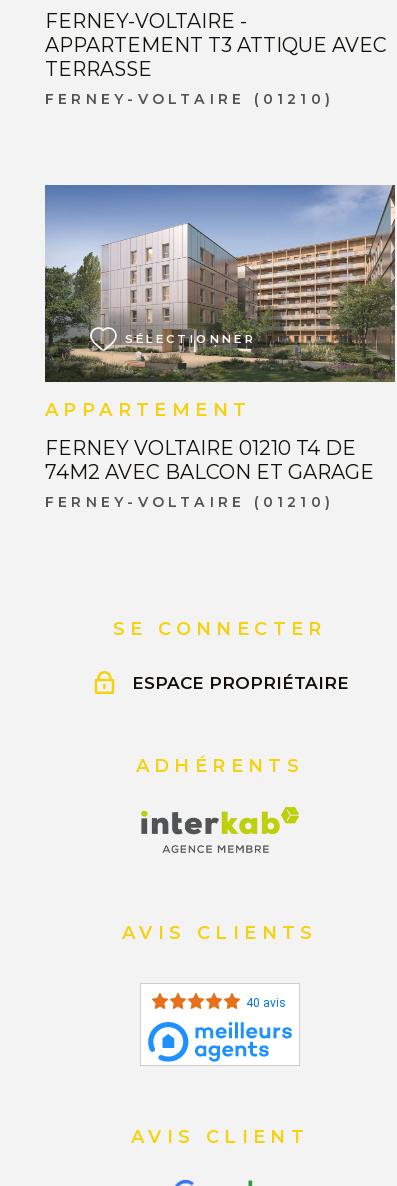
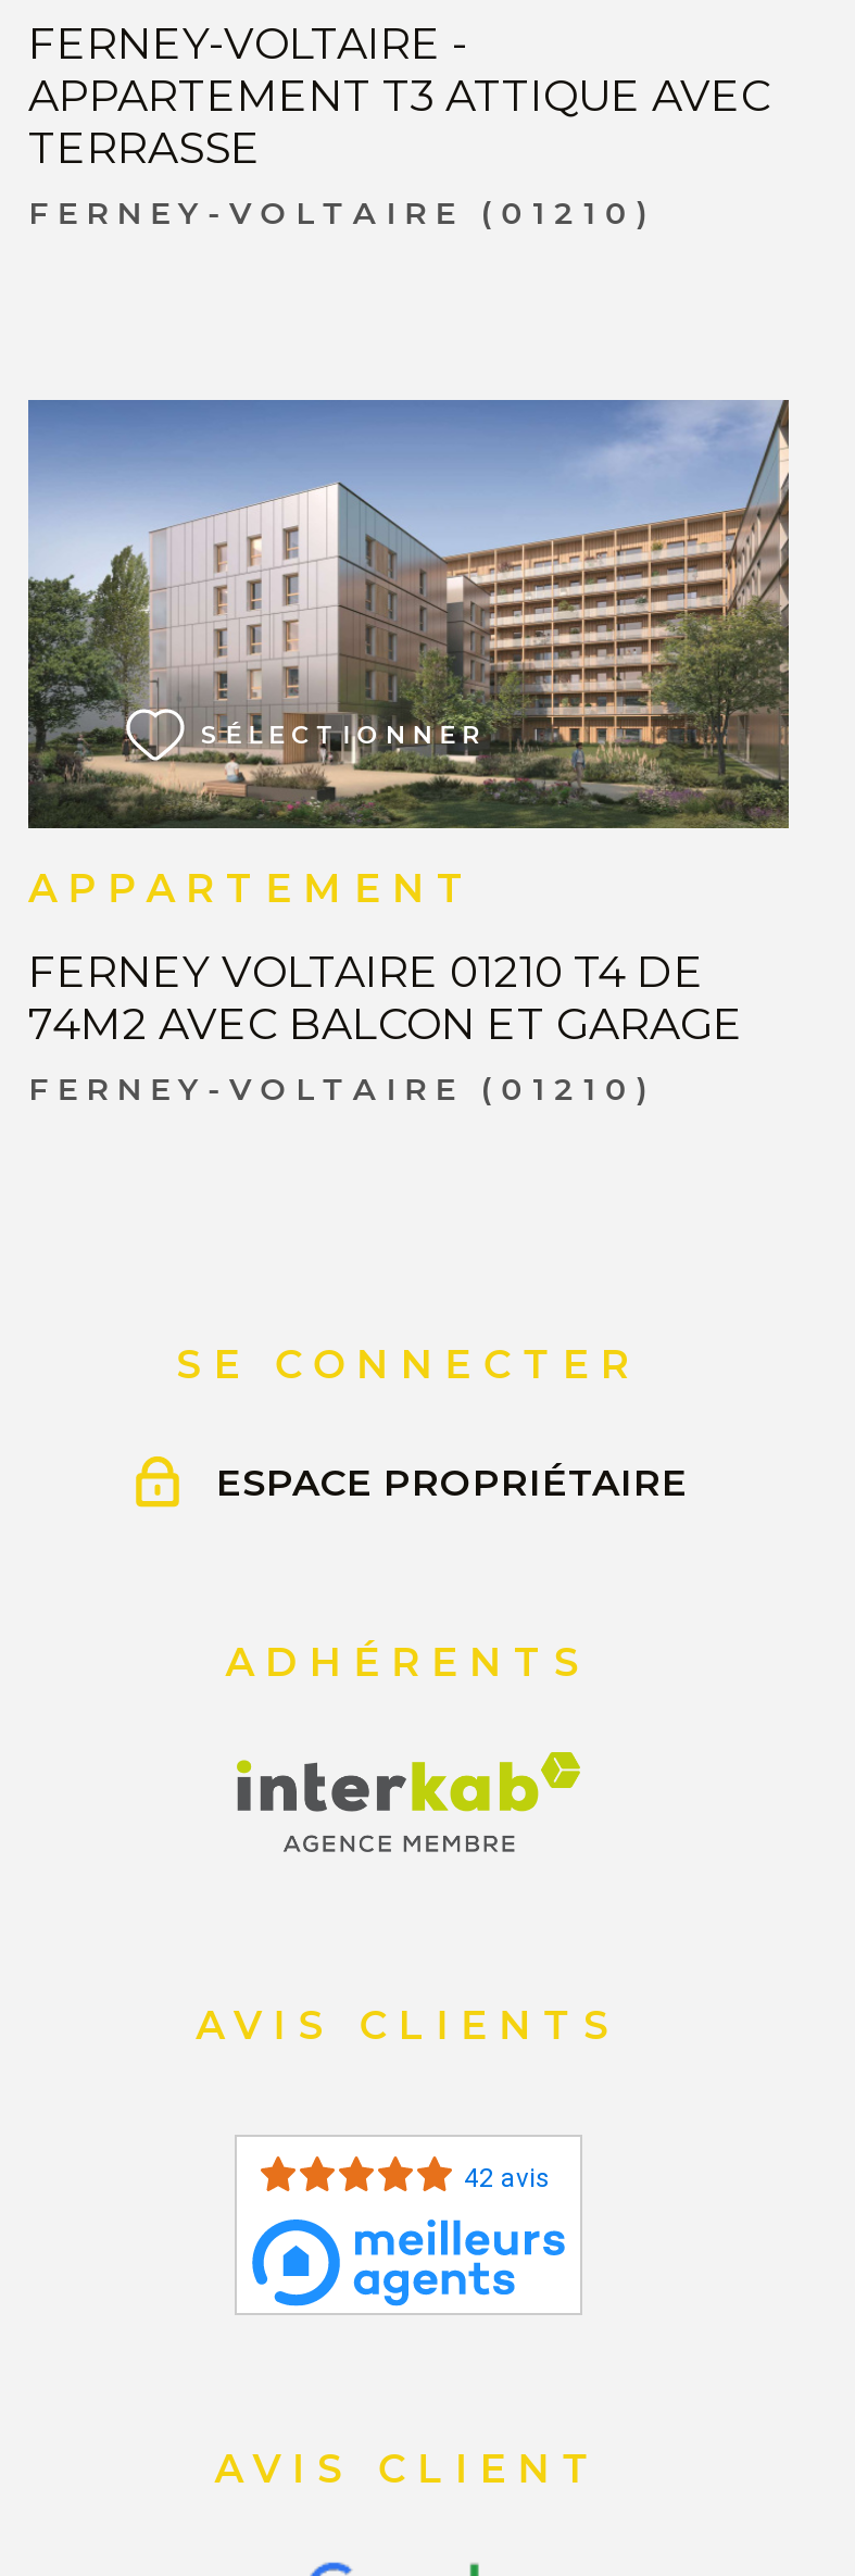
- 40 avis
+ 42 avis
